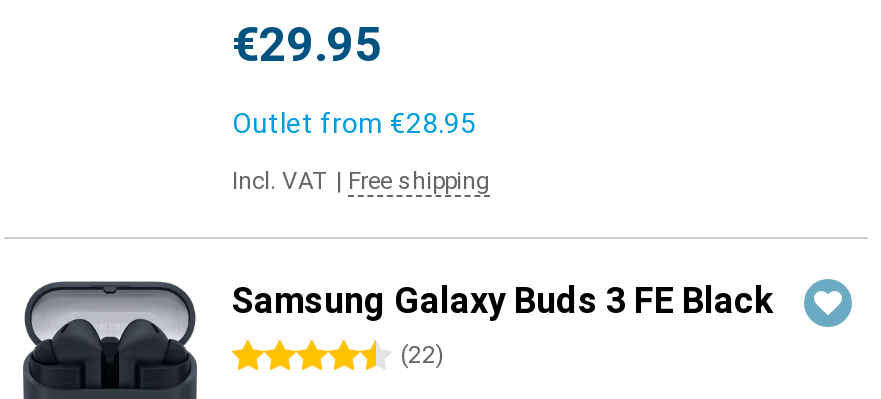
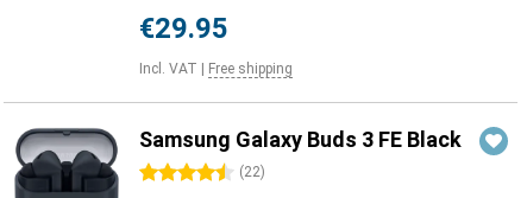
- Outlet from €28.95
